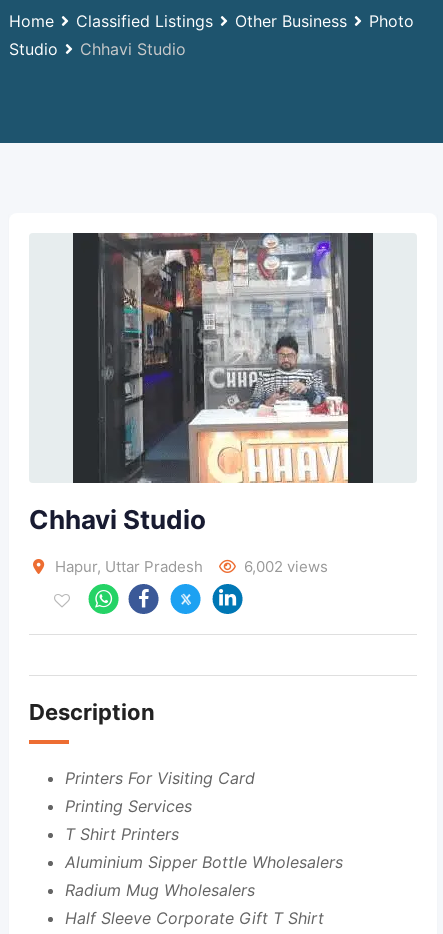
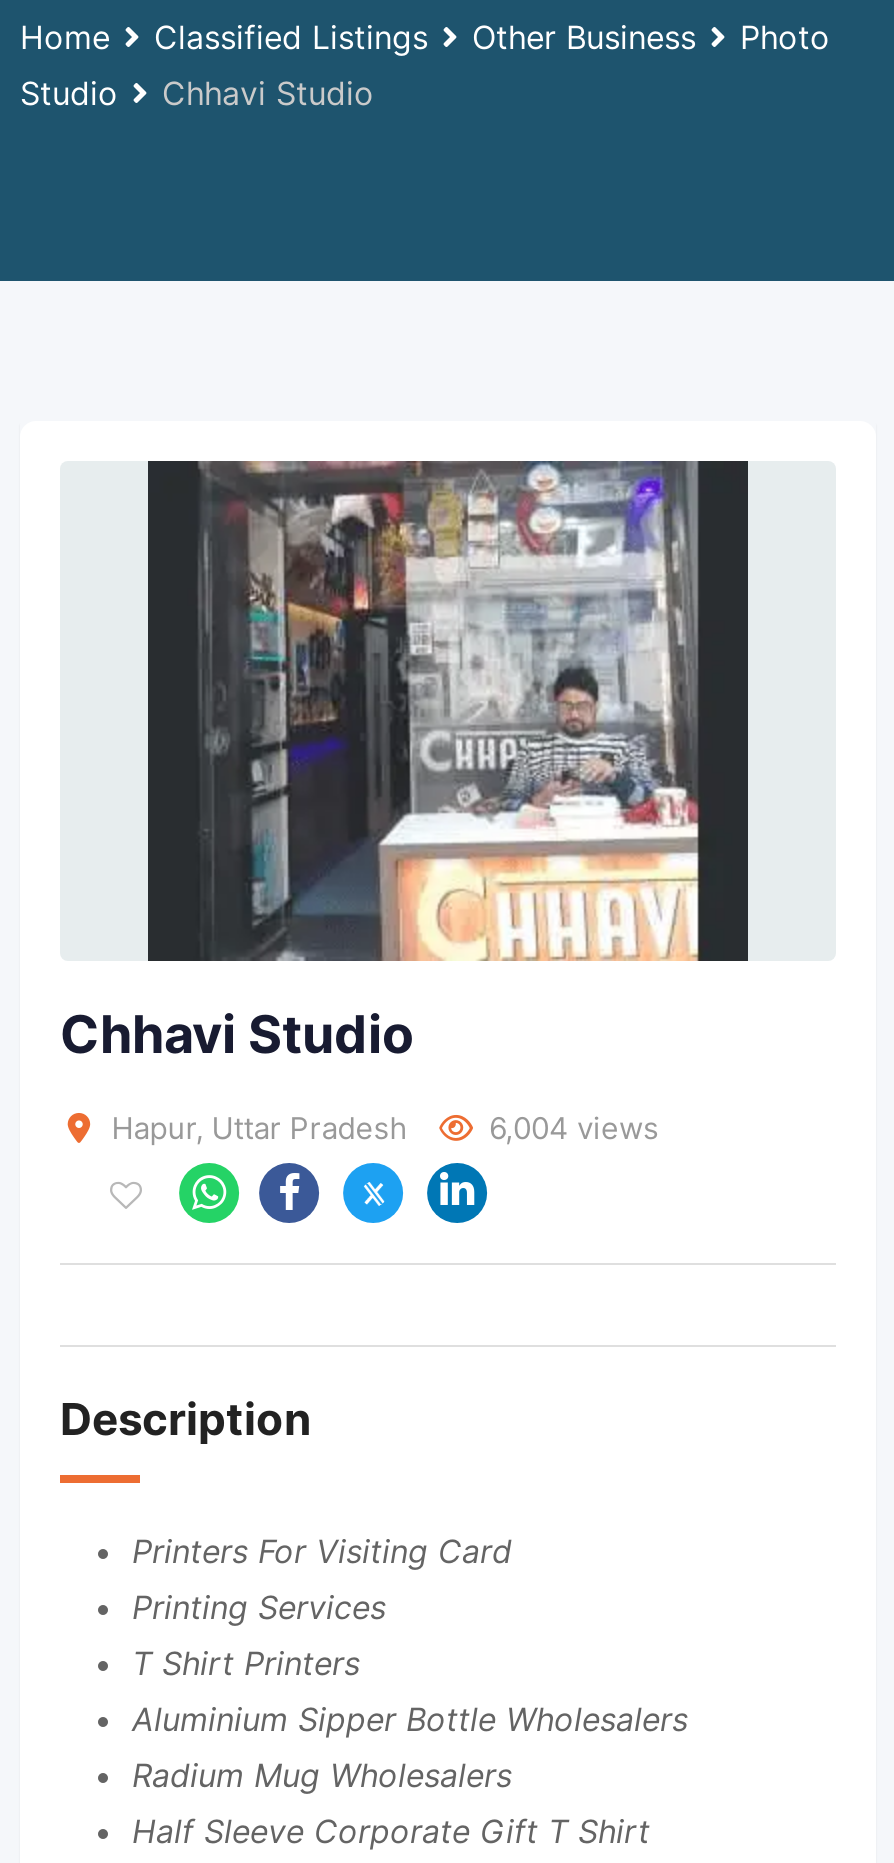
- 6,002 views
+ 6,004 views
